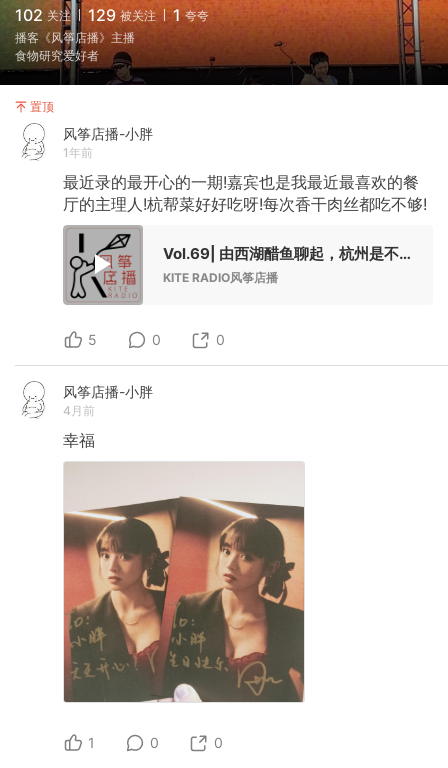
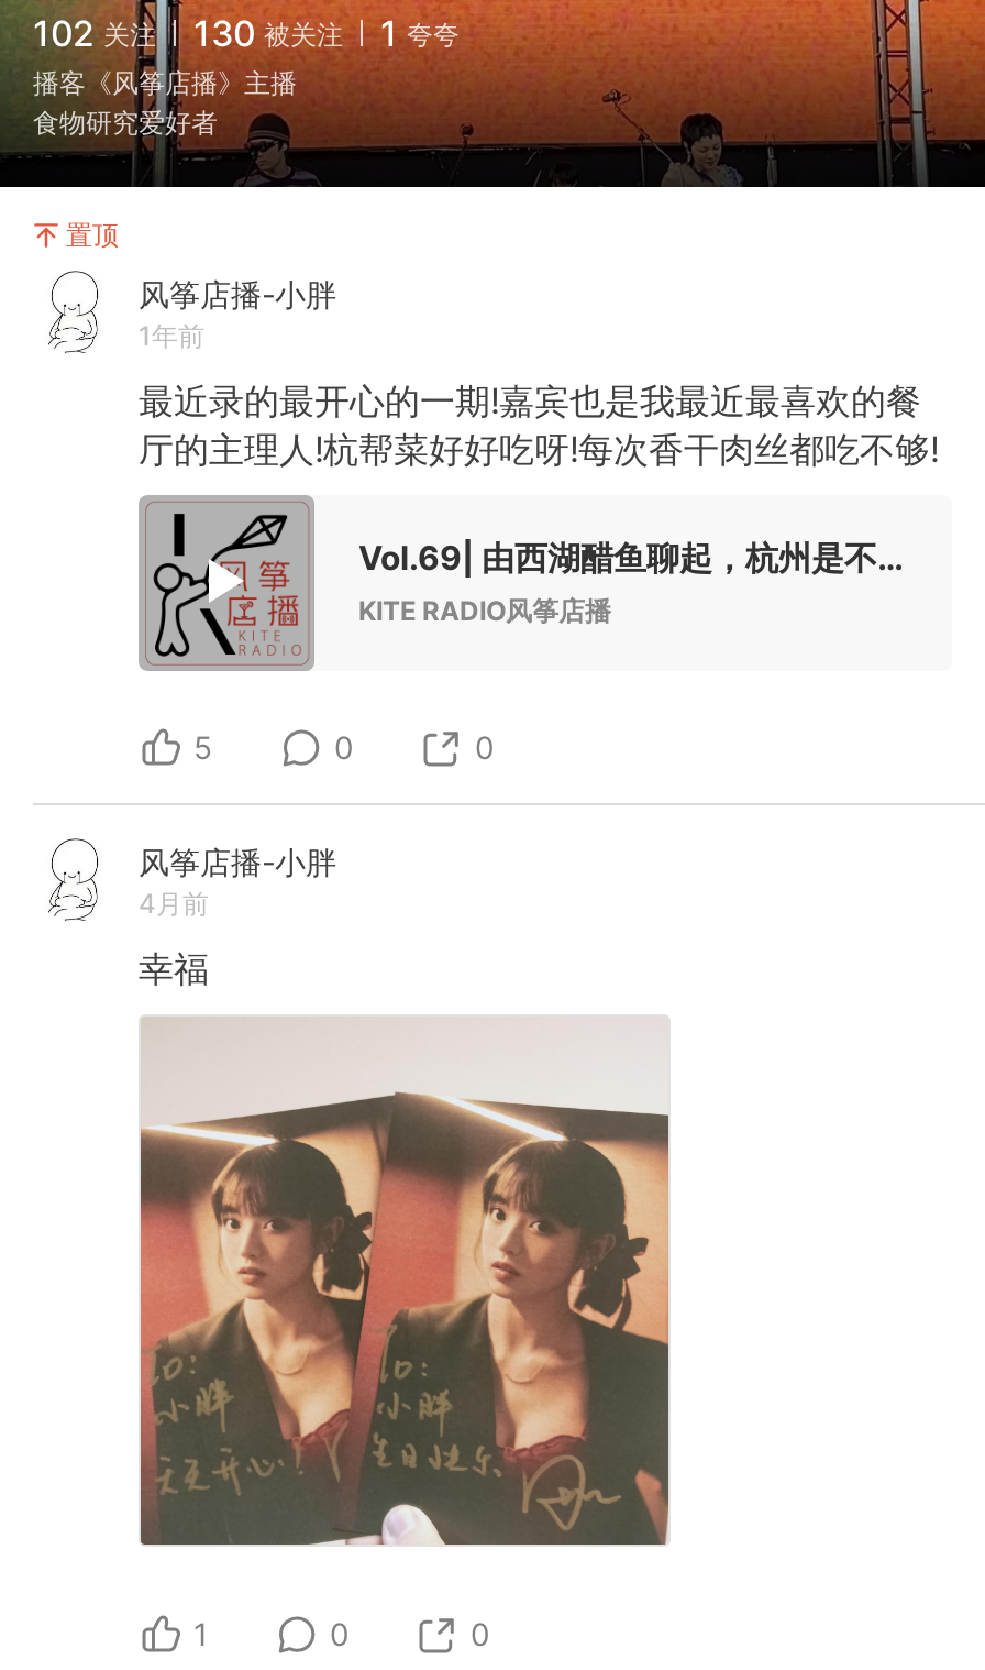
- 129 被关注
+ 130 被关注
